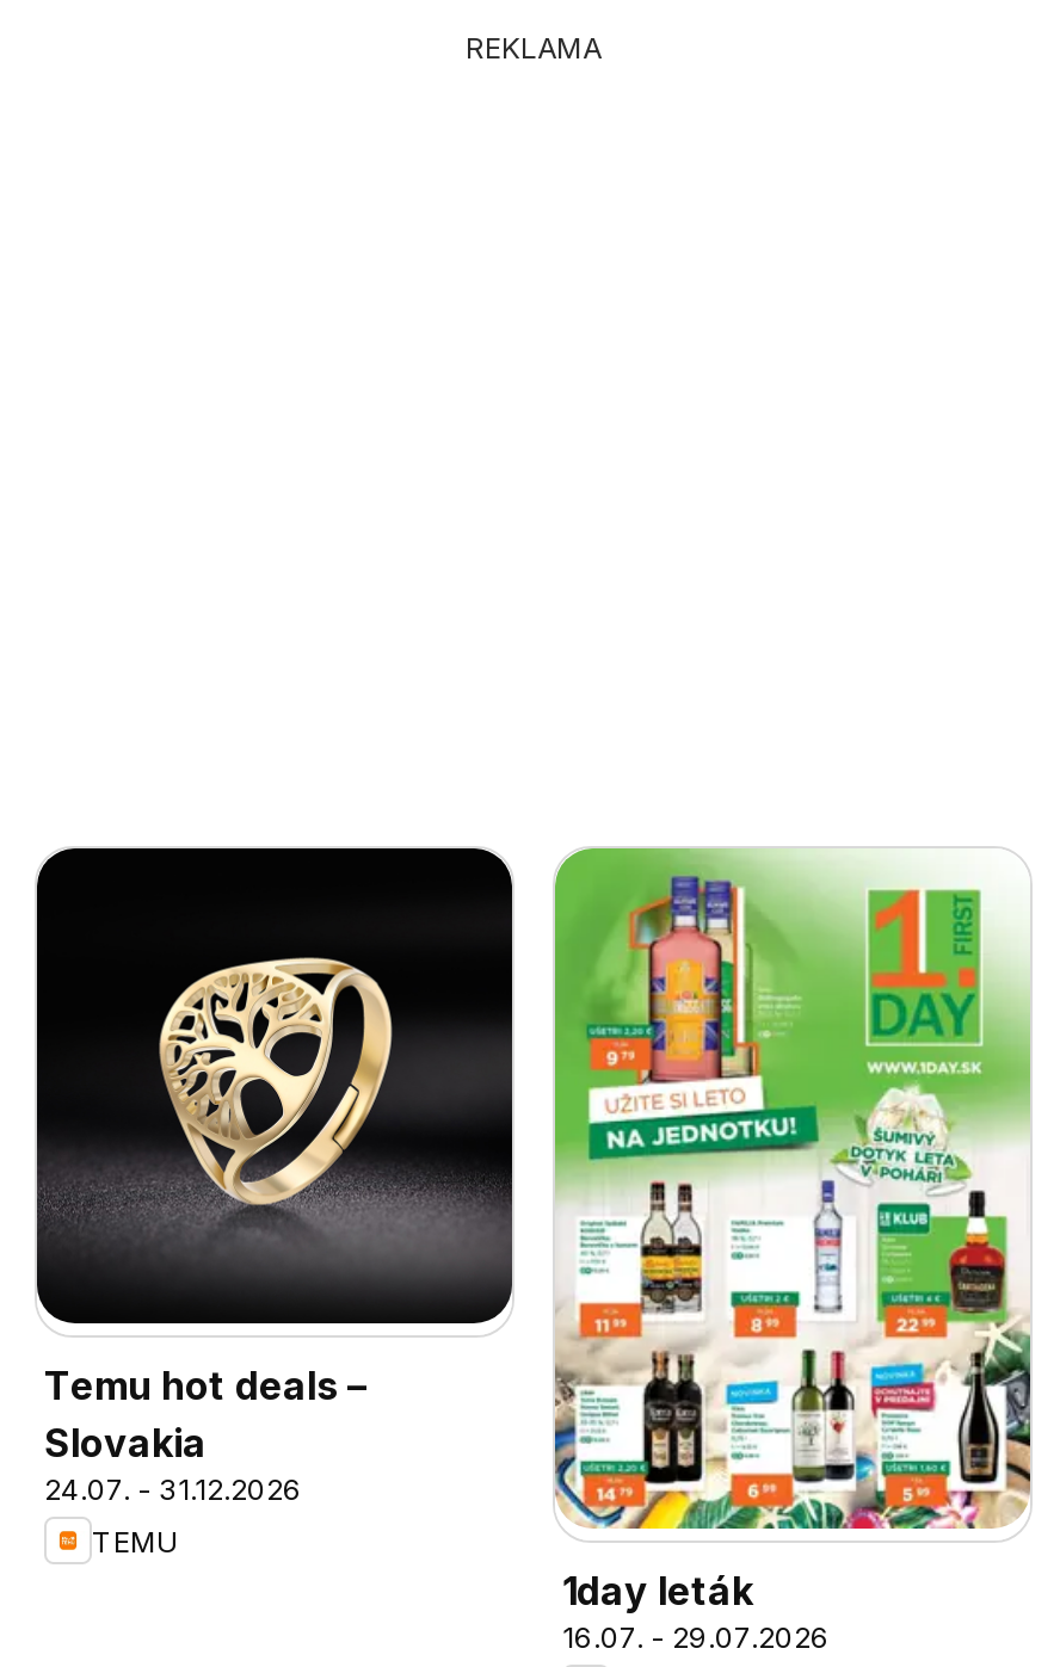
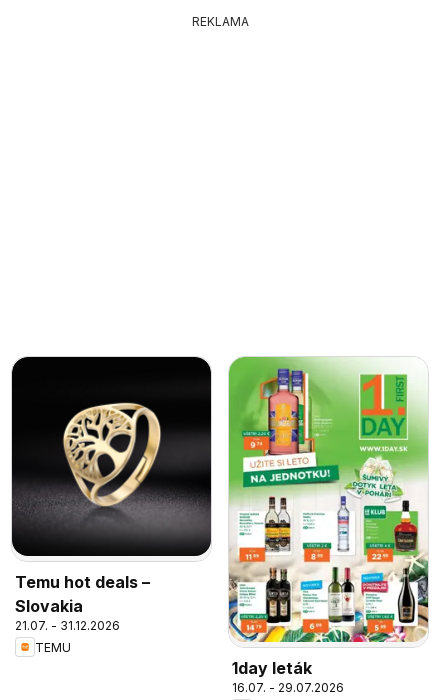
- 24.07. - 31.12.2026
+ 21.07. - 31.12.2026
